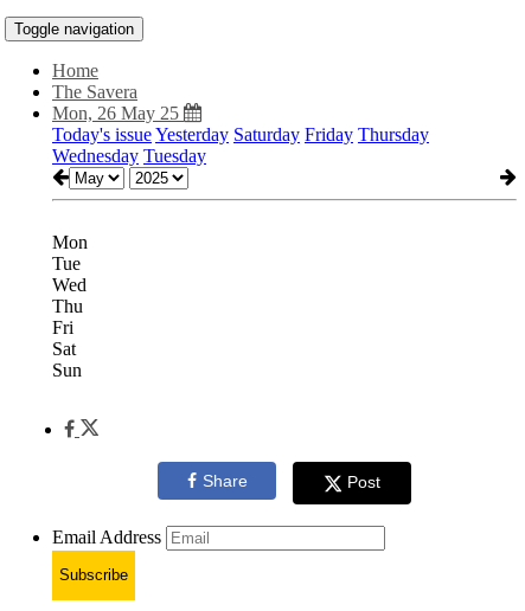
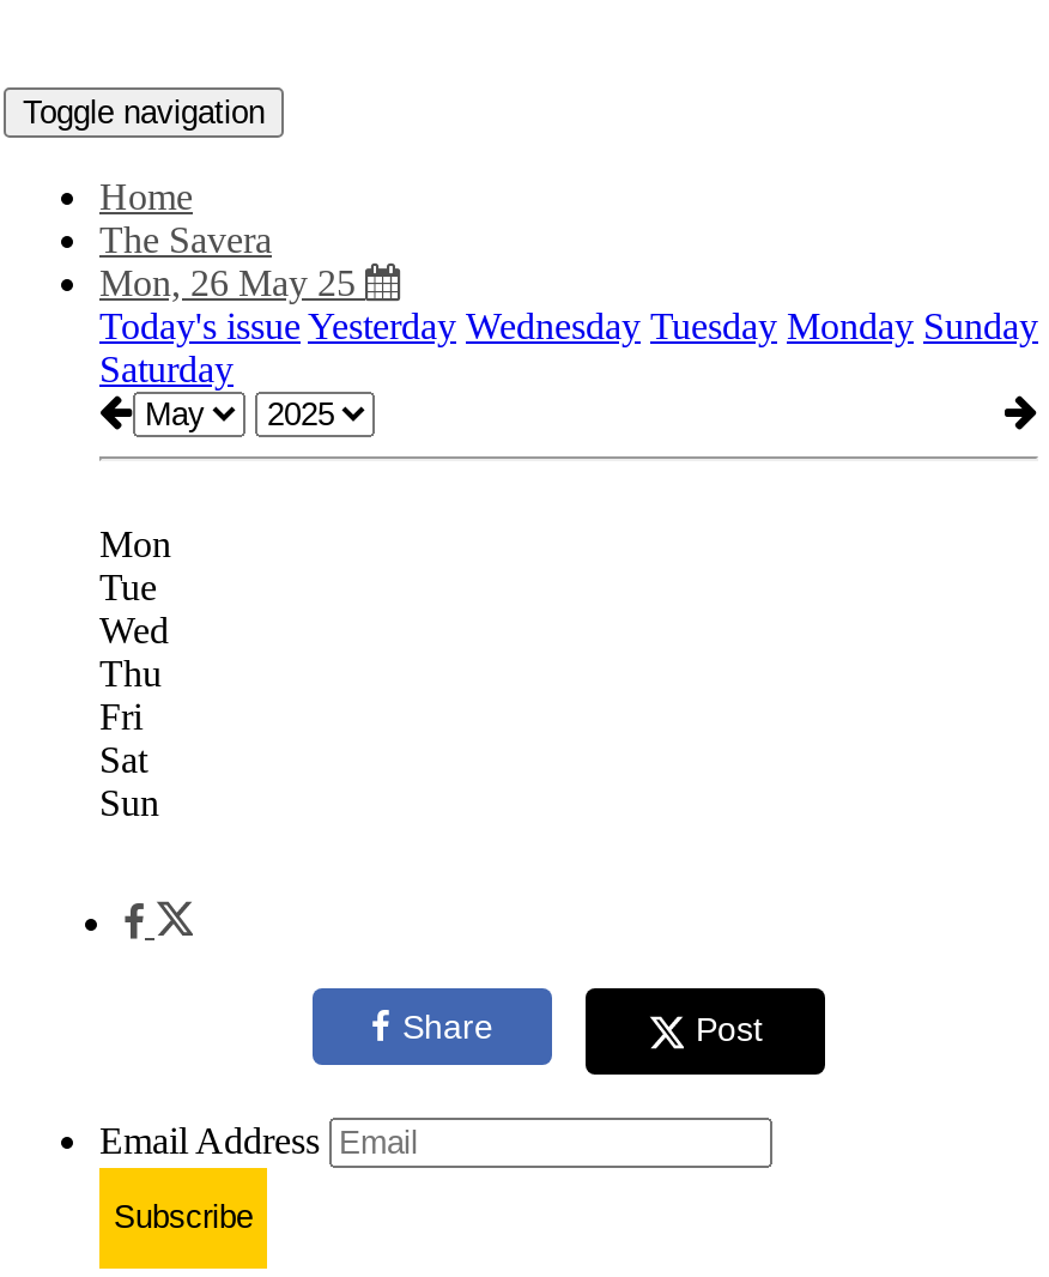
- Today's issue Yesterday Saturday Friday Thursday
- Wednesday Tuesday
+ Today's issue Yesterday Wednesday Tuesday Monday Sunday
+ Saturday
